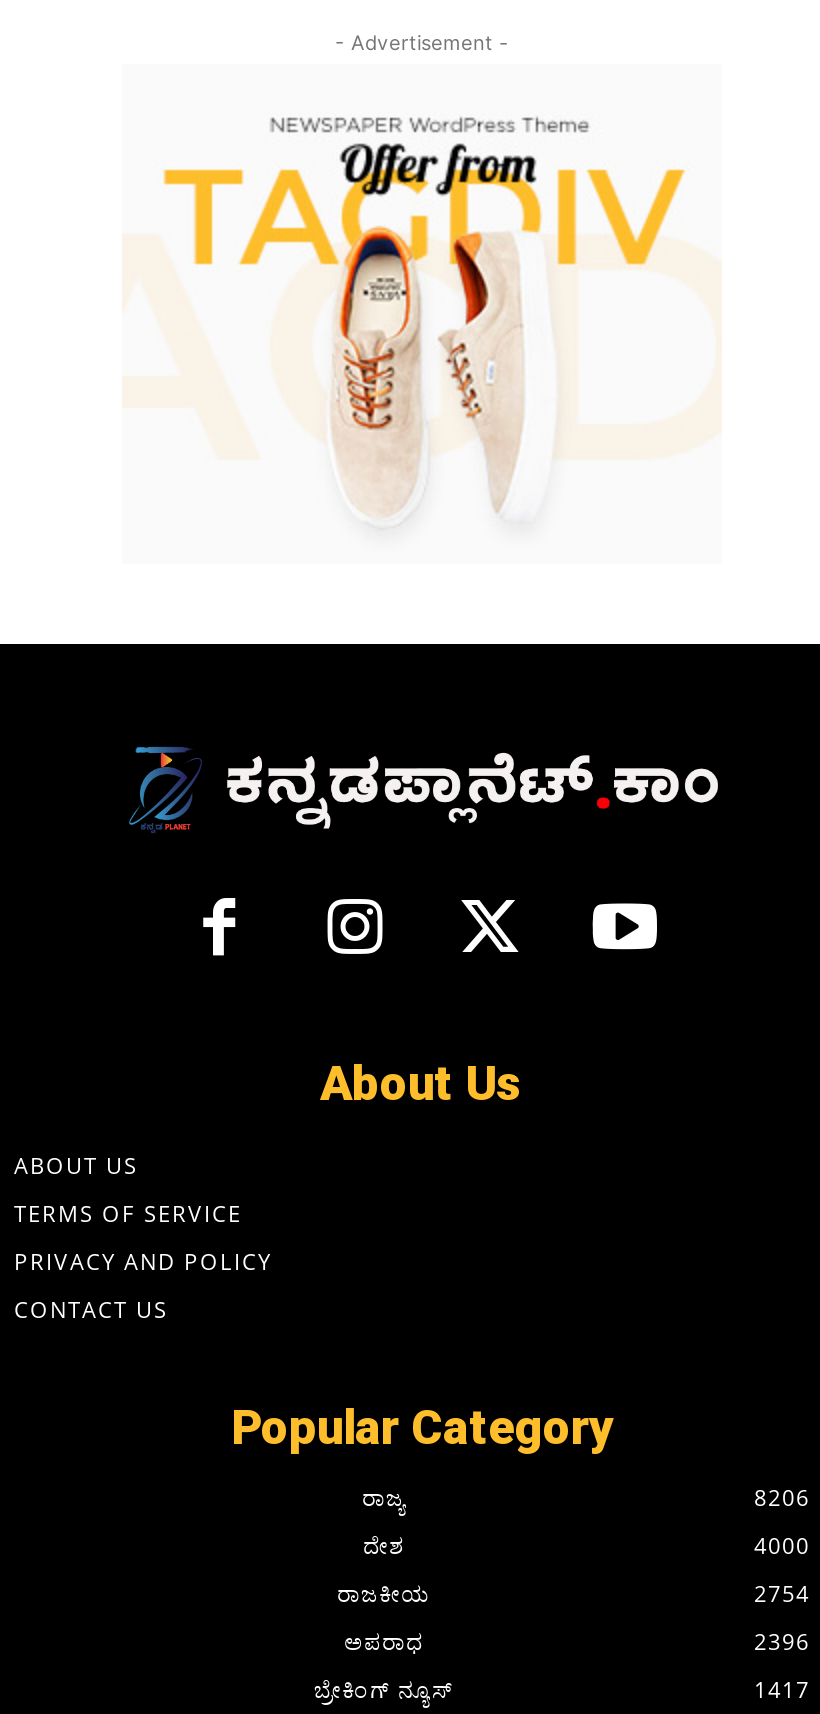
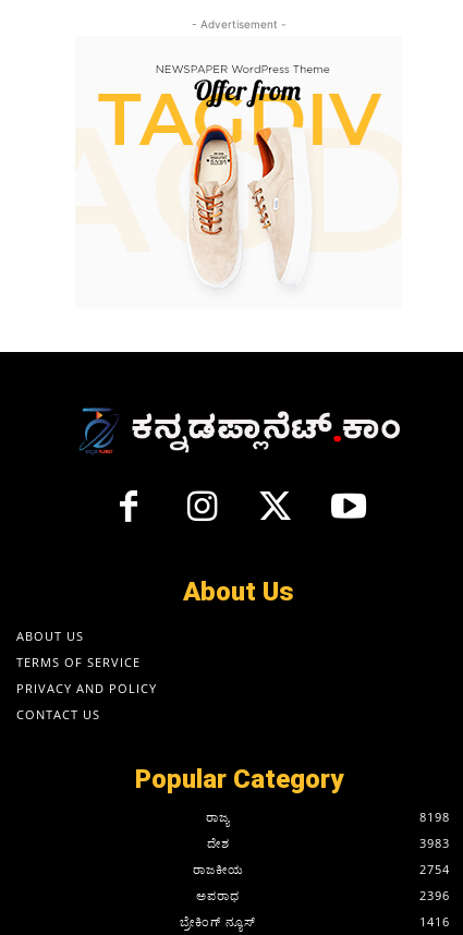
- 8206
+ 8198

- 4000
+ 3983

- 1417
+ 1416
